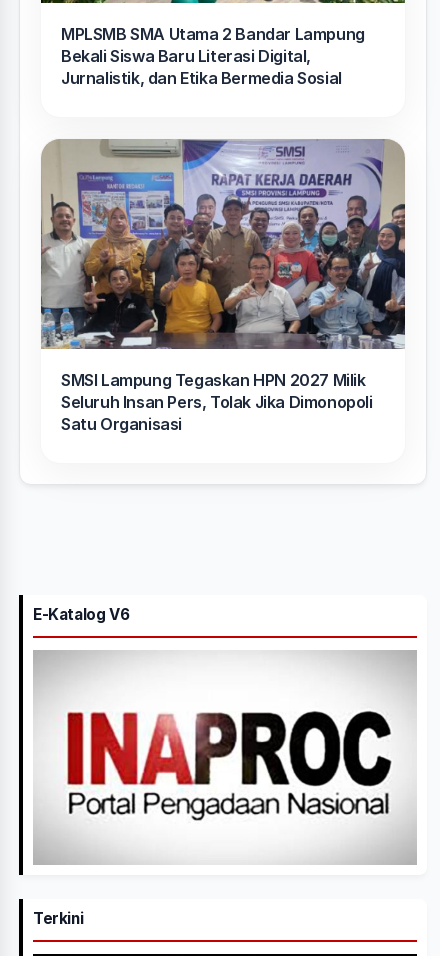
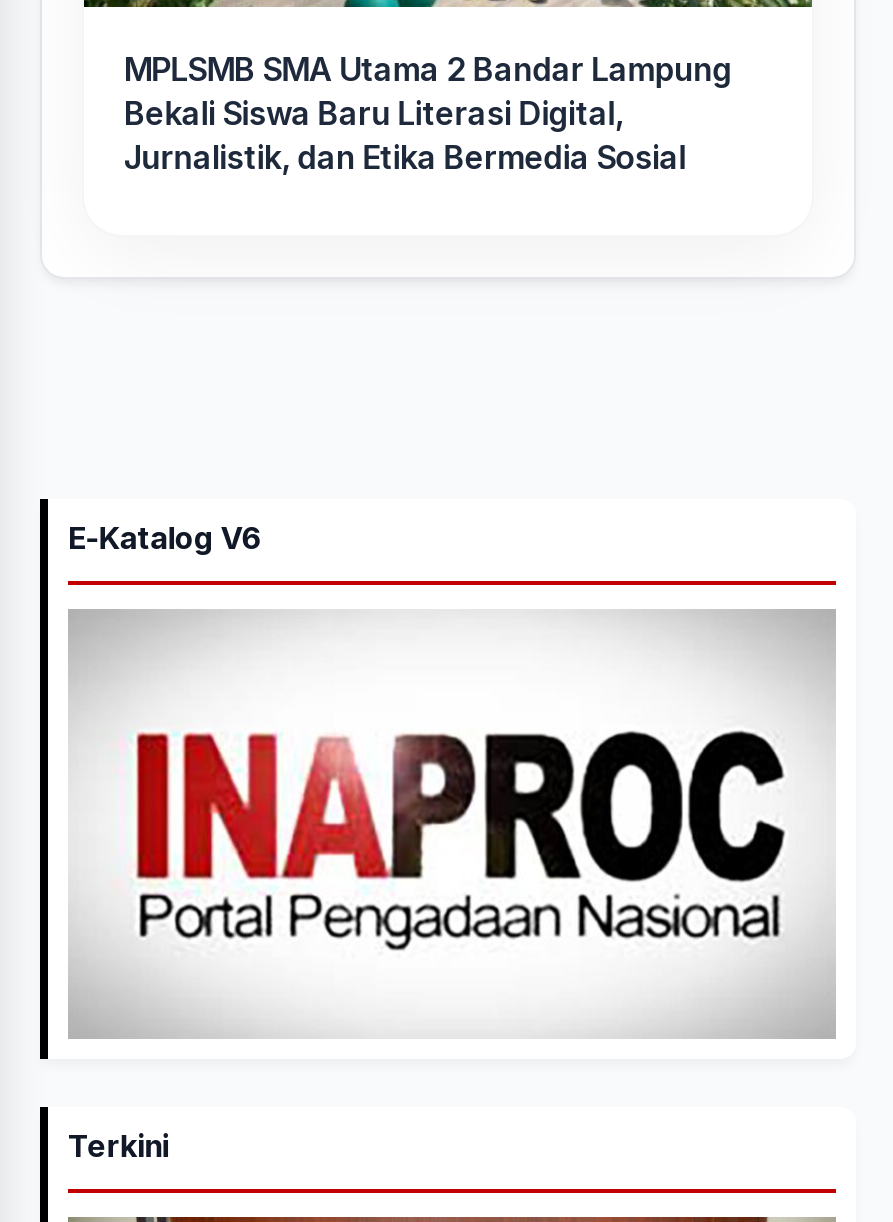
- [image]
- SMSI Lampung Tegaskan HPN 2027 Milik
- Seluruh Insan Pers, Tolak Jika Dimonopoli
- Satu Organisasi
